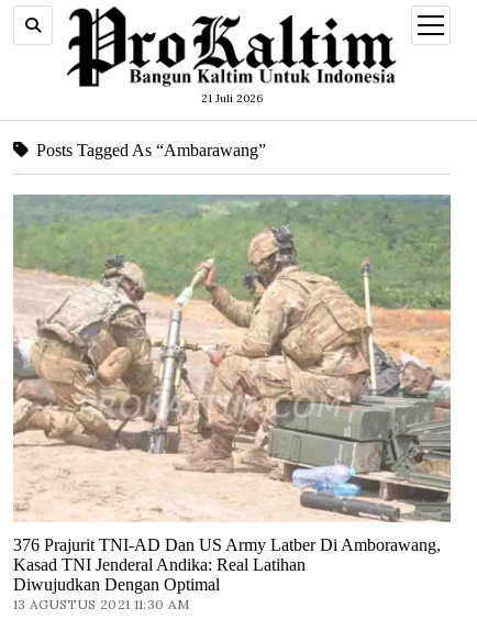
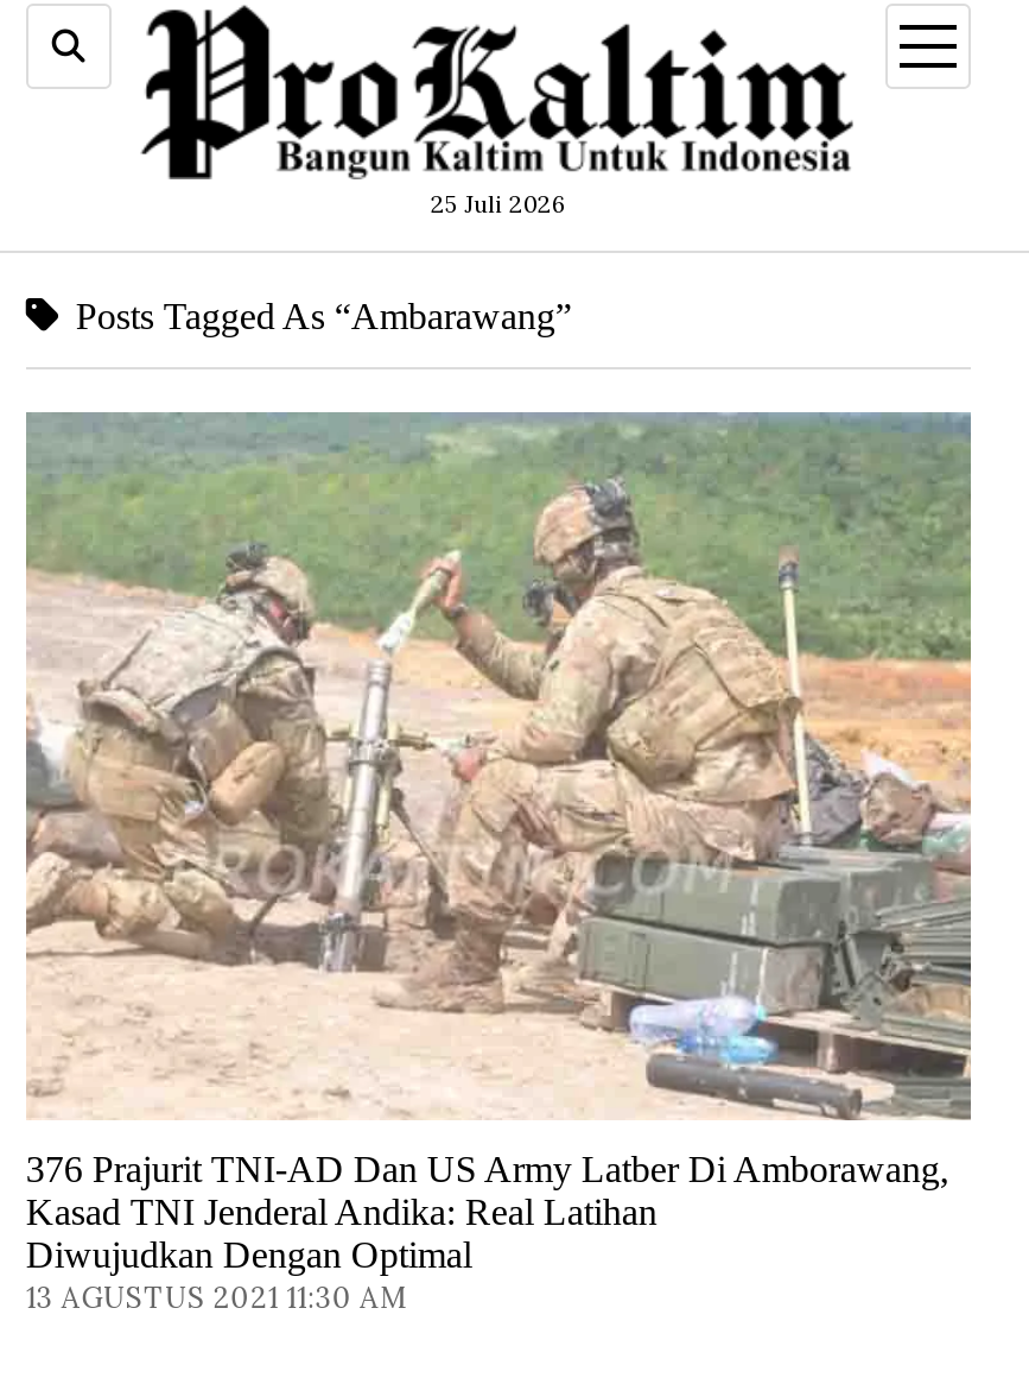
- 21 Juli 2026
+ 25 Juli 2026
